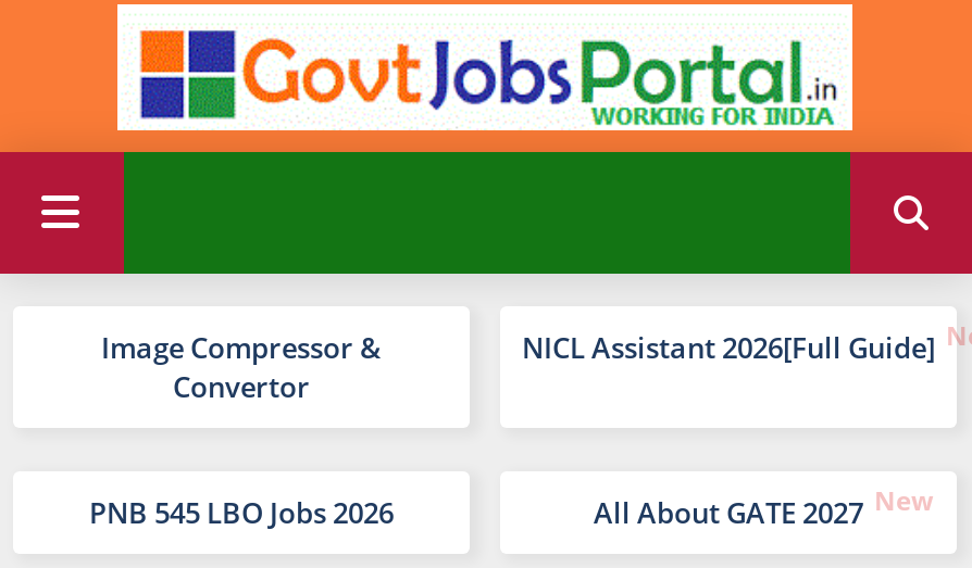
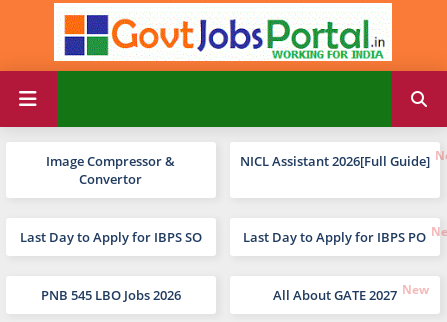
+ Last Day to Apply for IBPS SO
+ Last Day to Apply for IBPS PO
